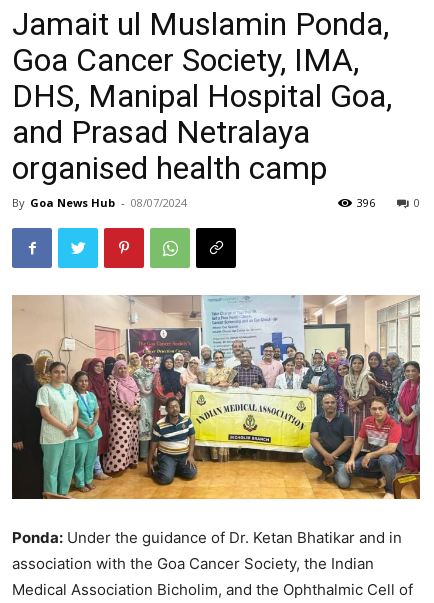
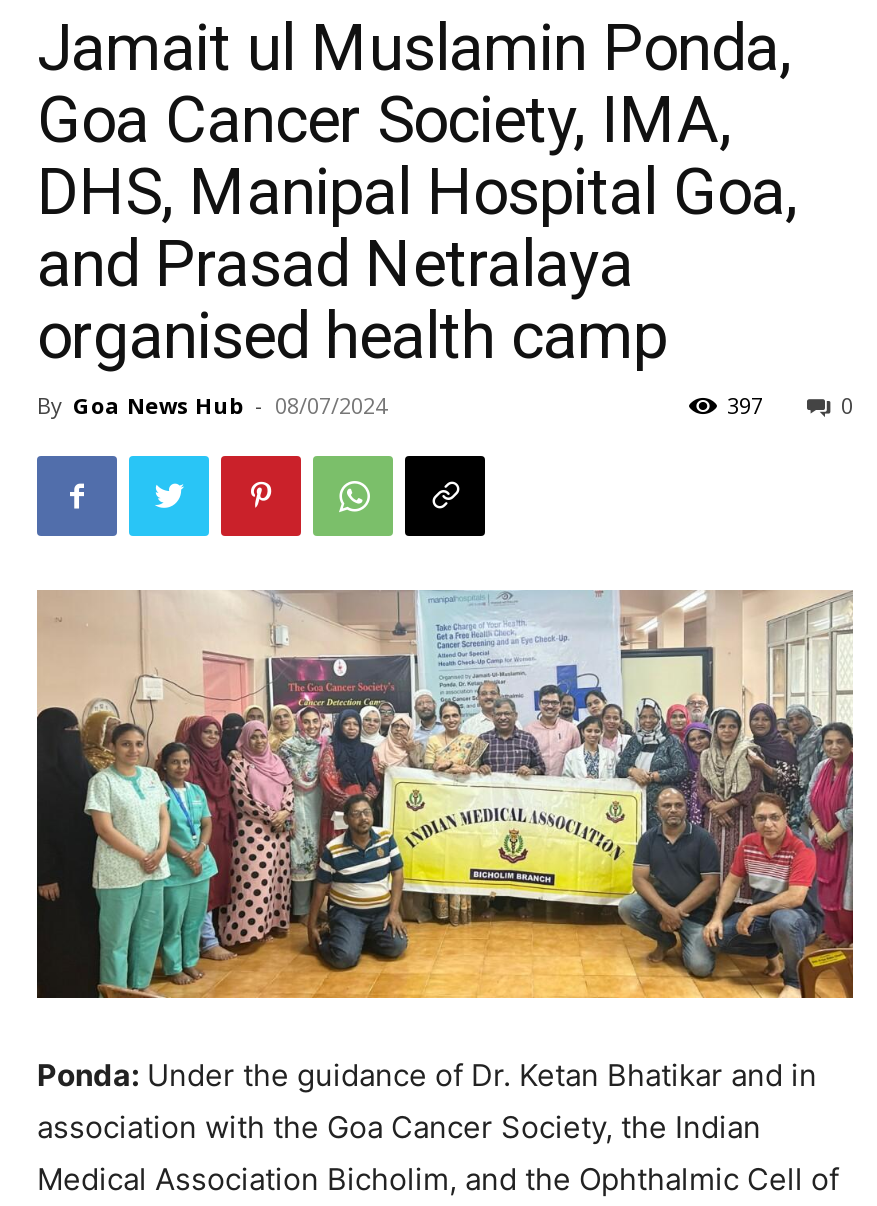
- 396
+ 397
